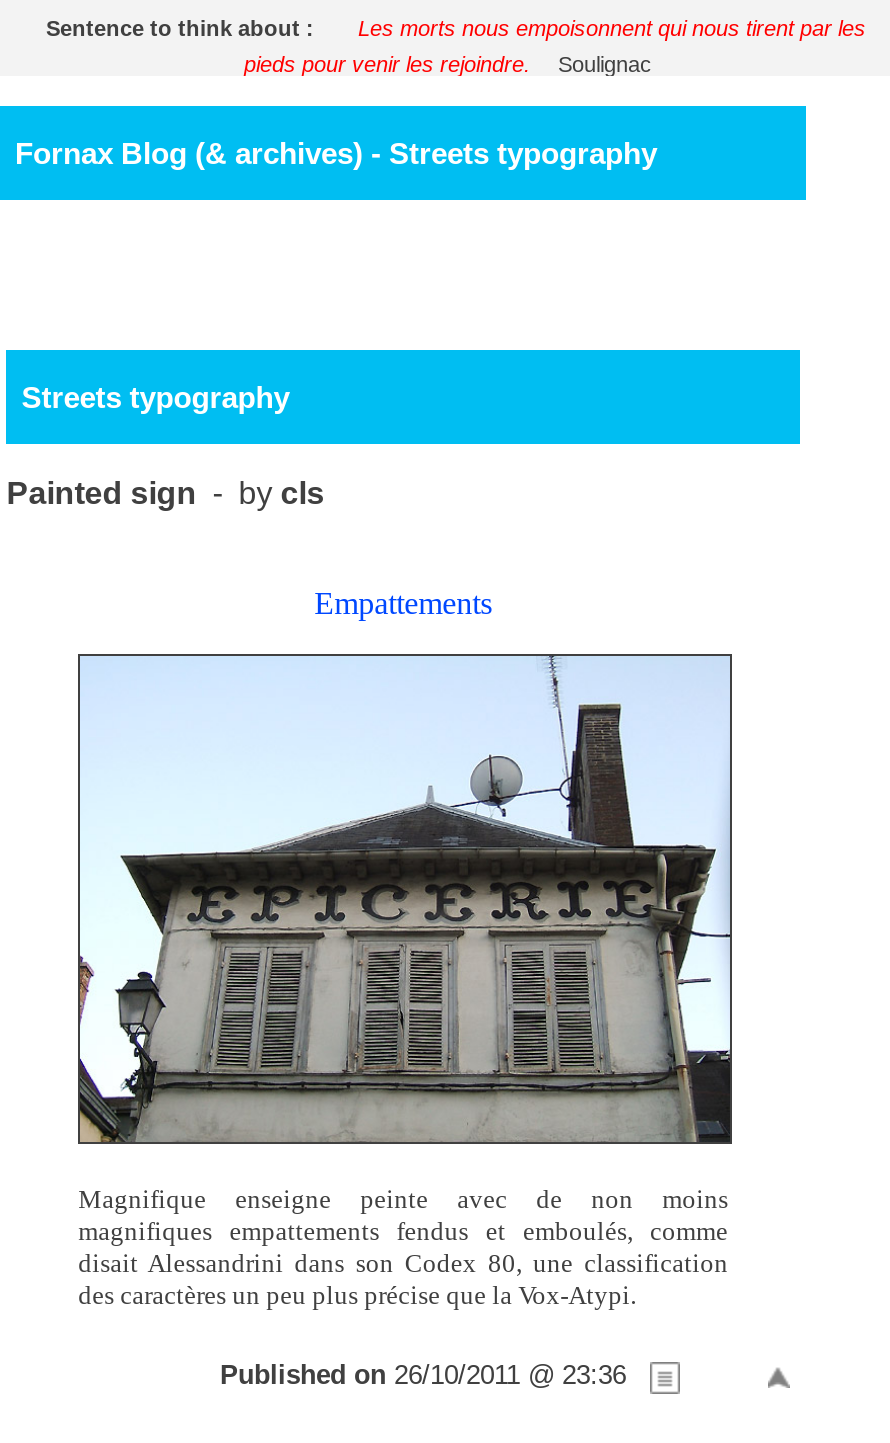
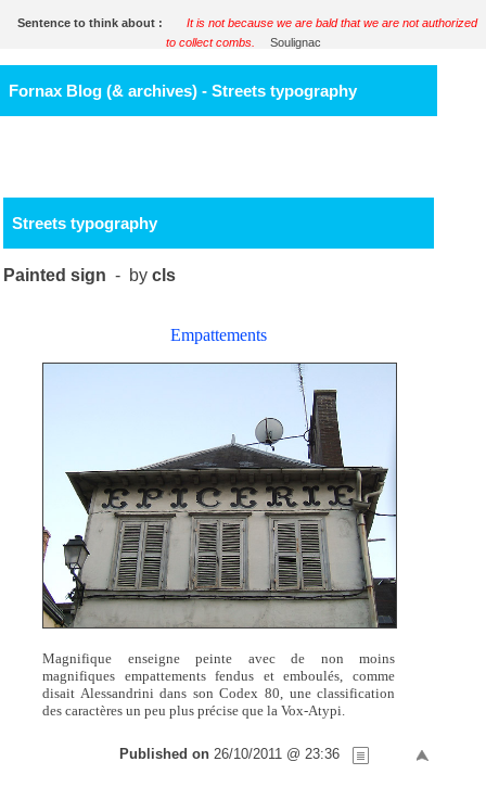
- Les morts nous empoisonnent qui nous tirent par les
+ It is not because we are bald that we are not authorized

- pieds pour venir les rejoindre.
+ to collect combs.
